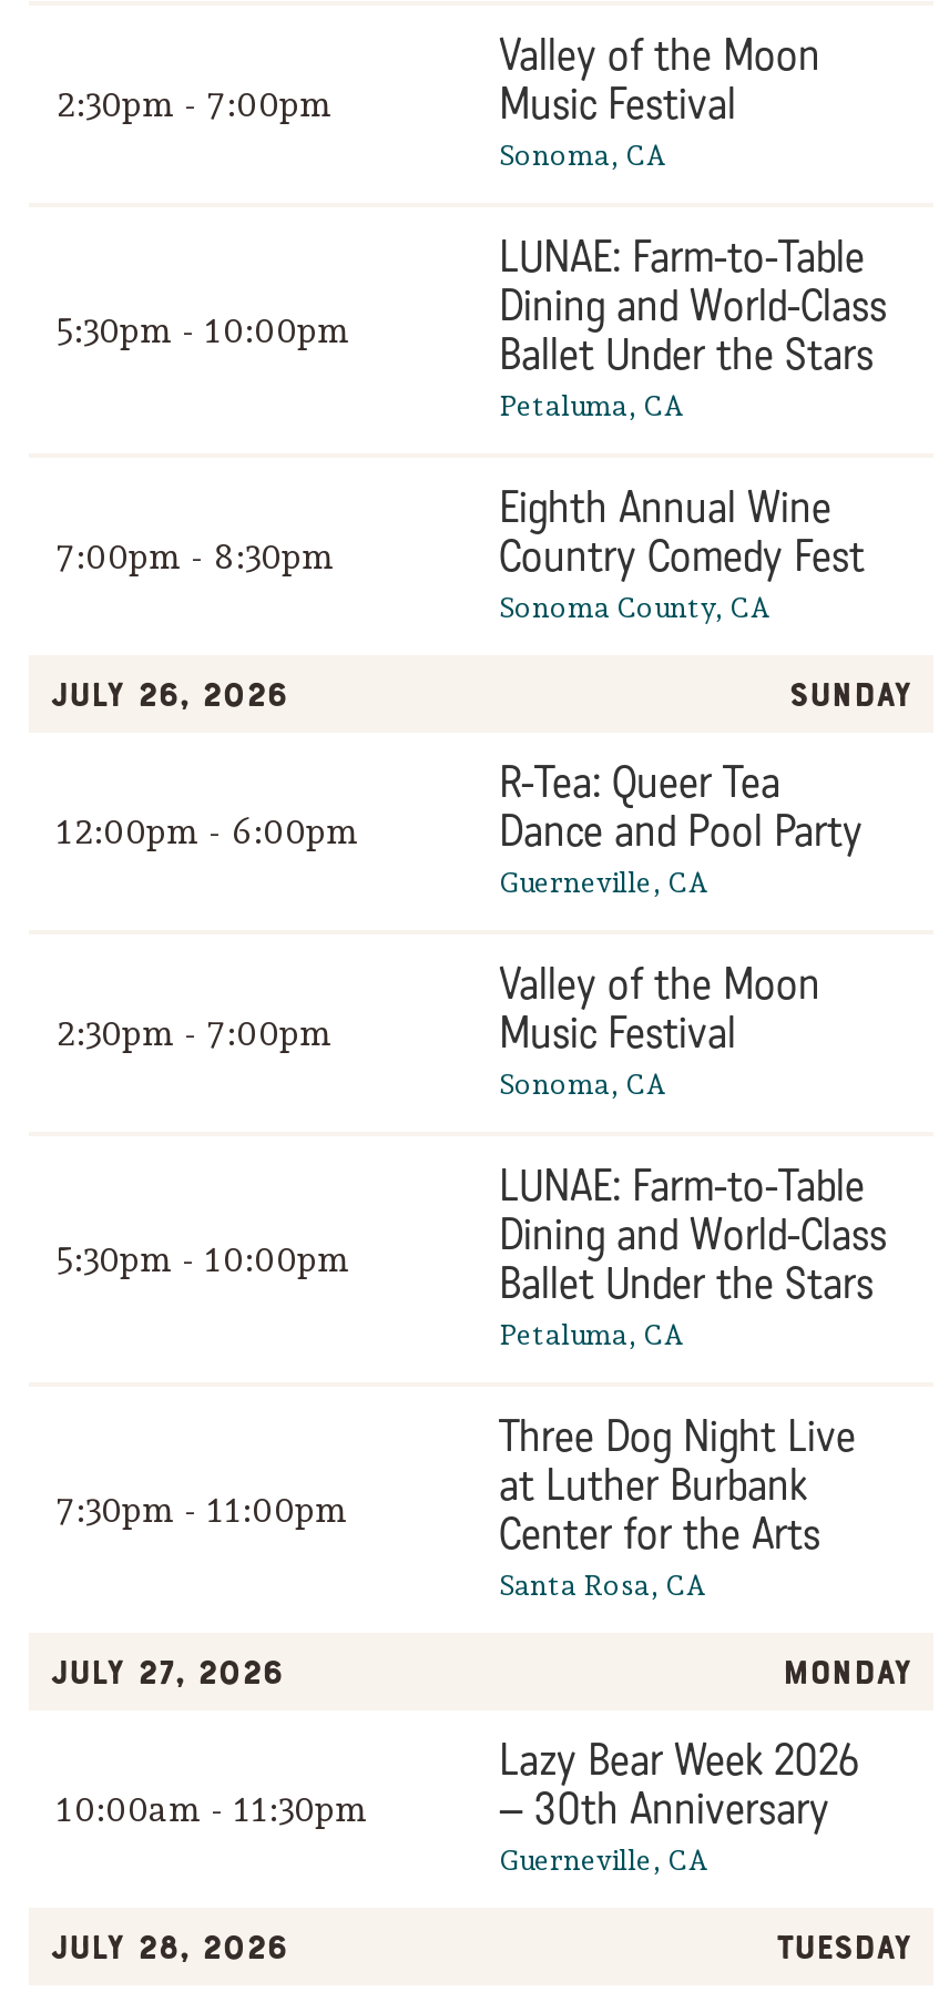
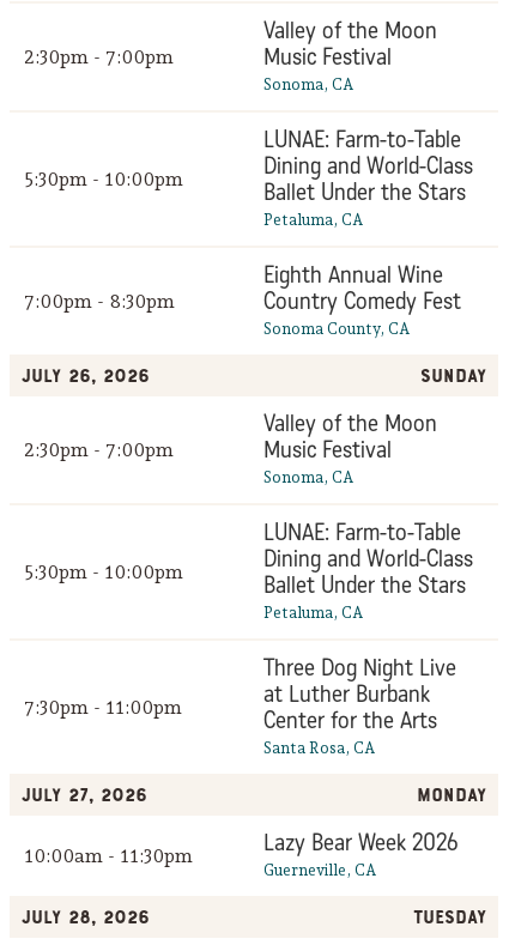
- R-Tea: Queer Tea
- Dance and Pool Party
- Guerneville, CA

- 12:00pm - 6:00pm

- – 30th Anniversary
